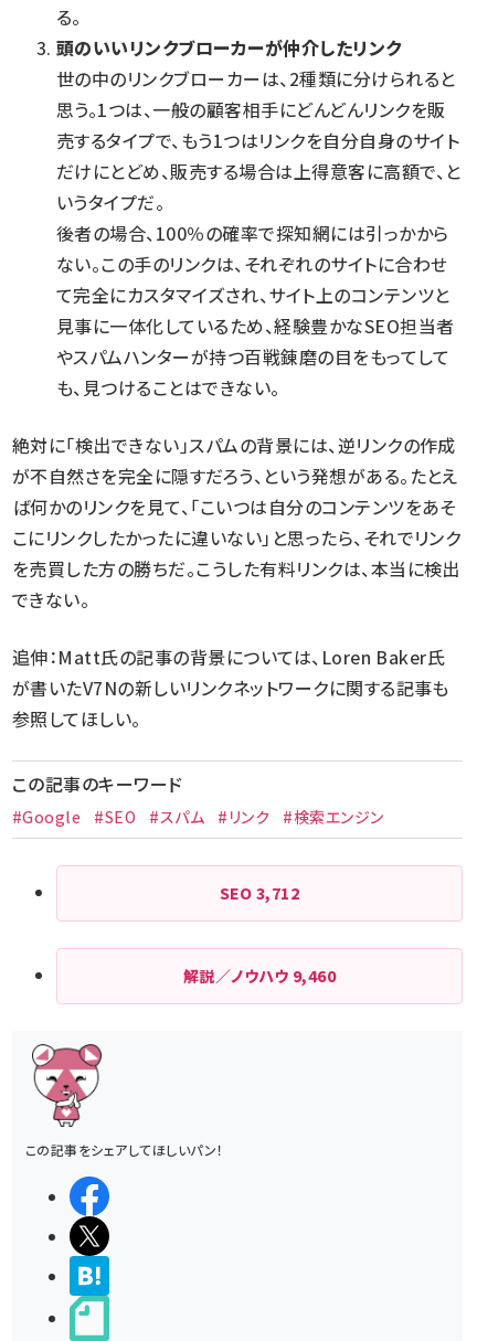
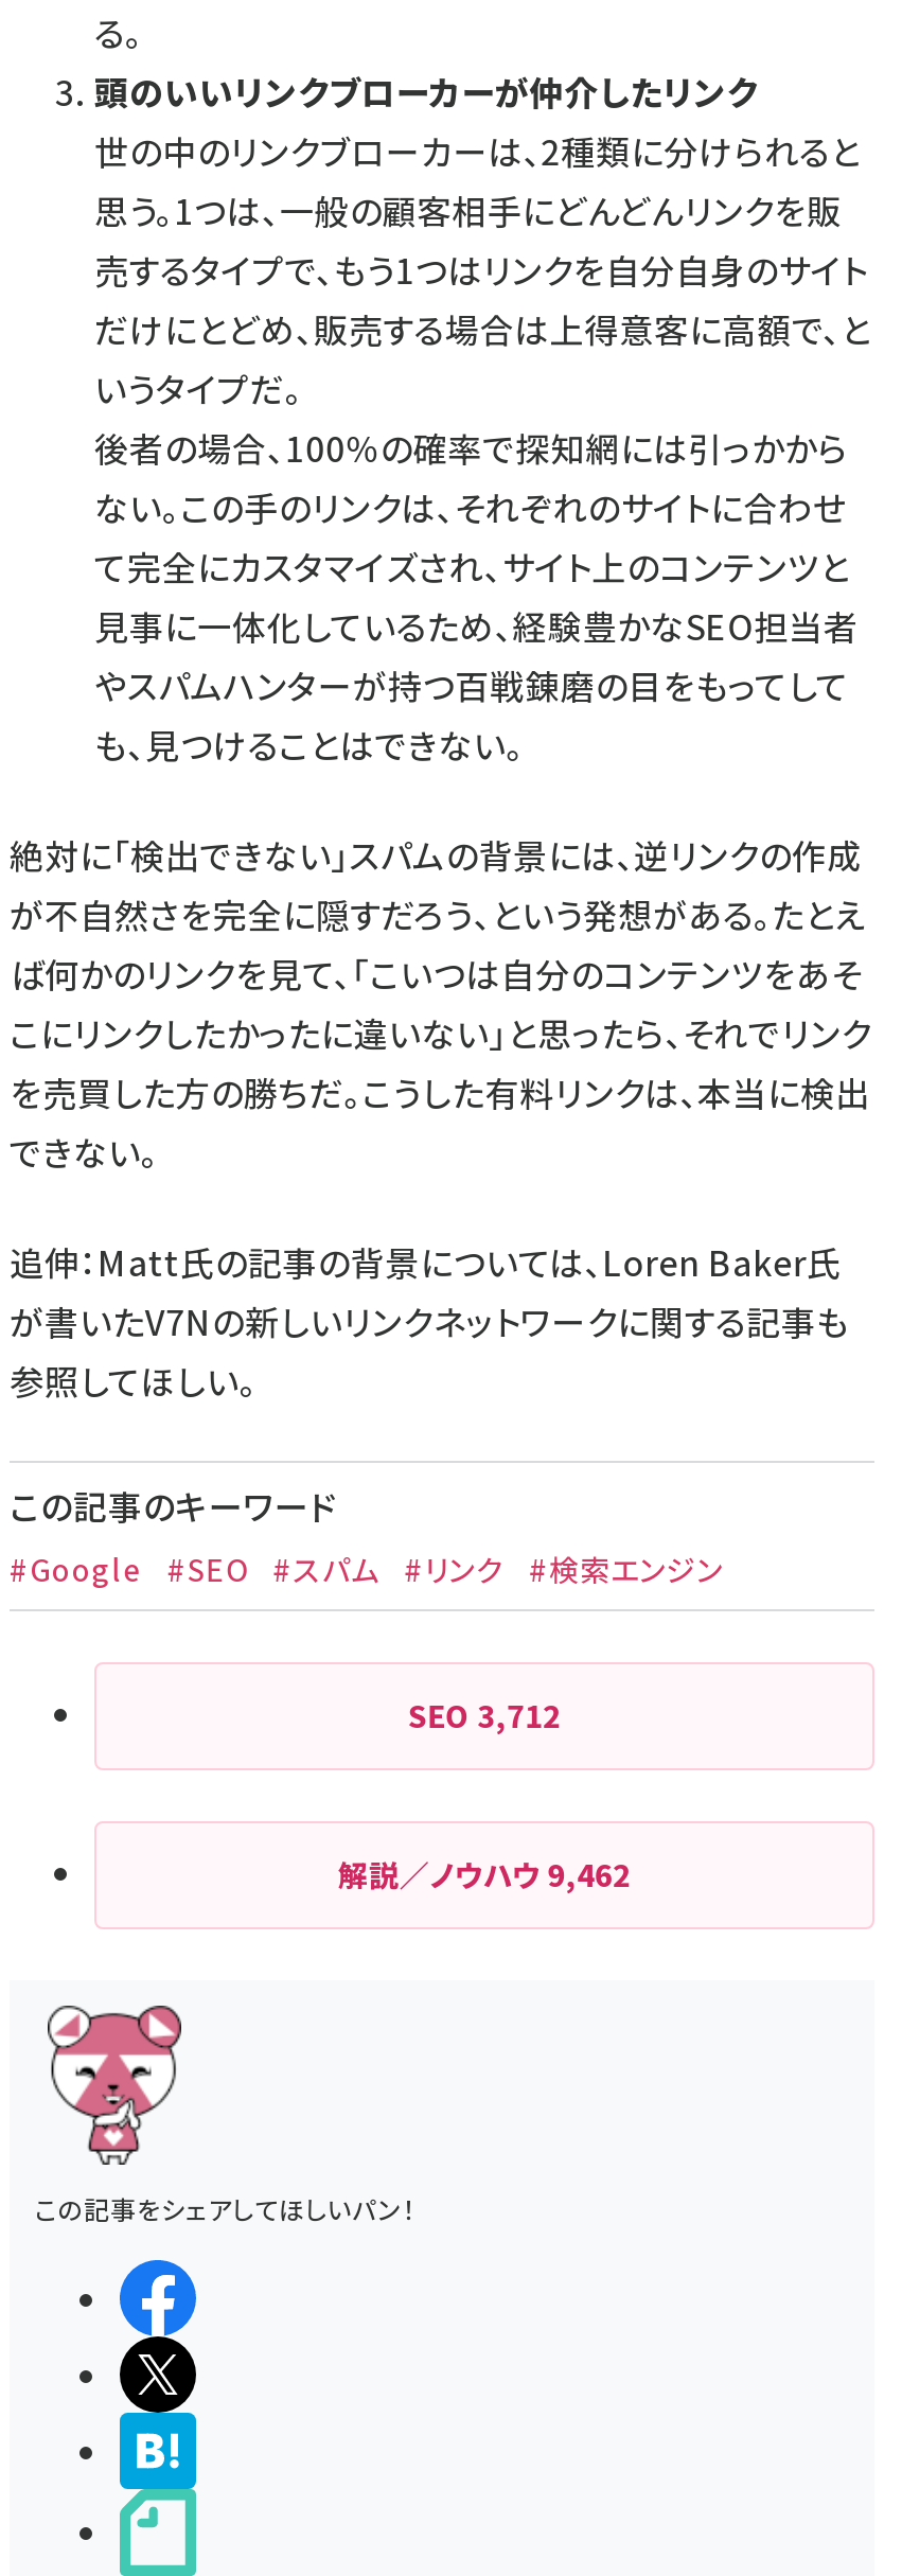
- 解説／ノウハウ9,460
+ 解説／ノウハウ9,462
